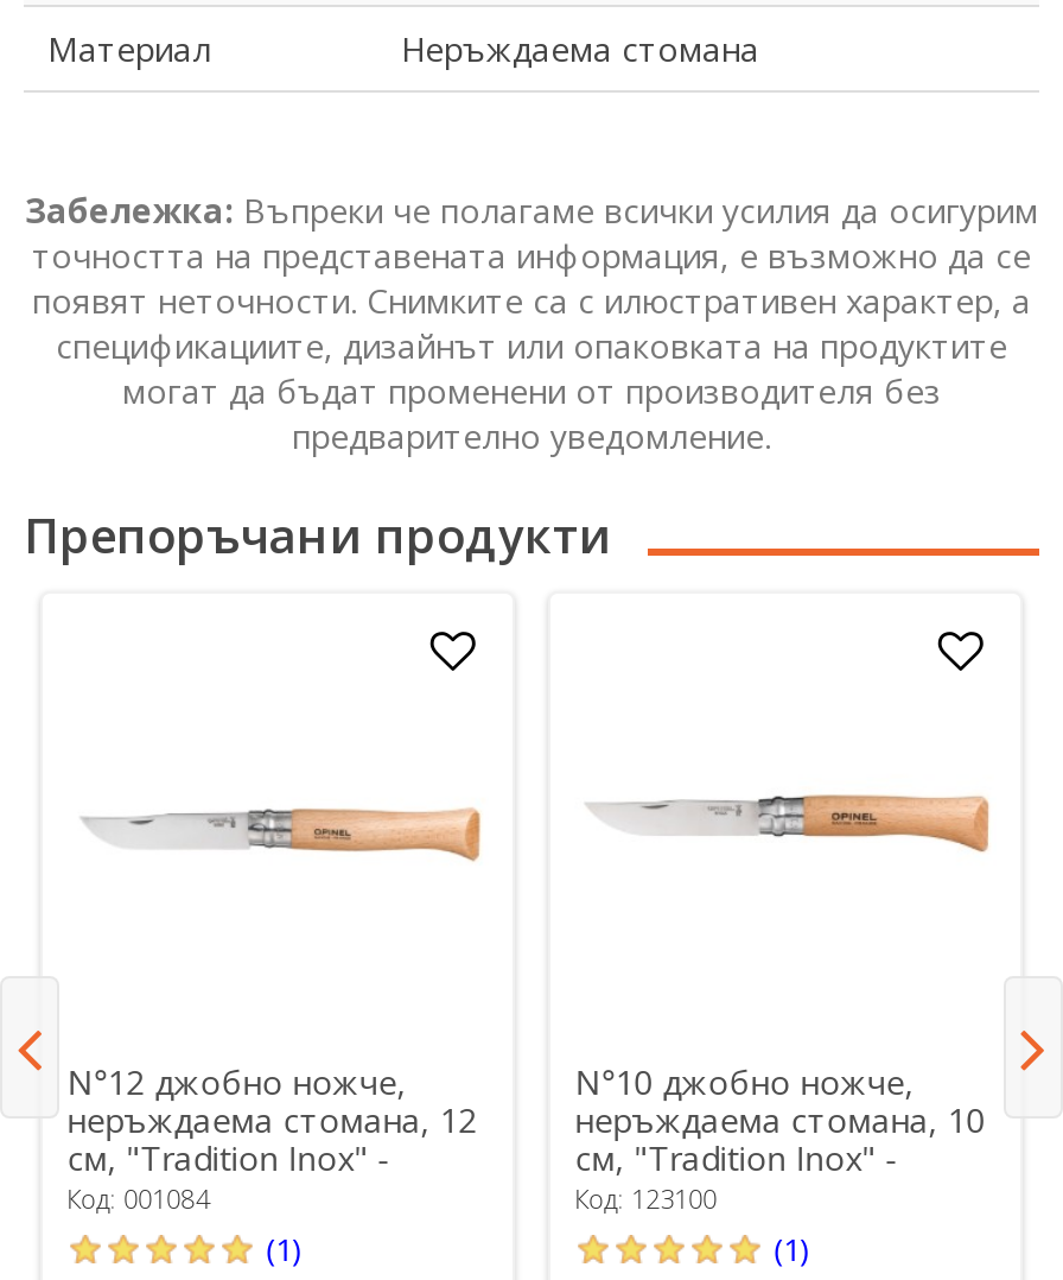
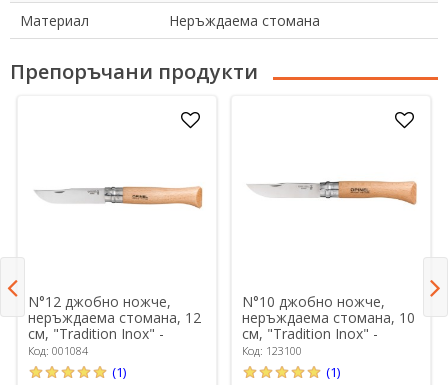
- Забележка: Въпреки че полагаме всички усилия да осигурим
- точността на представената информация, е възможно да се
- появят неточности. Снимките са с илюстративен характер, а
- спецификациите, дизайнът или опаковката на продуктите
- могат да бъдат променени от производителя без
- предварително уведомление.
